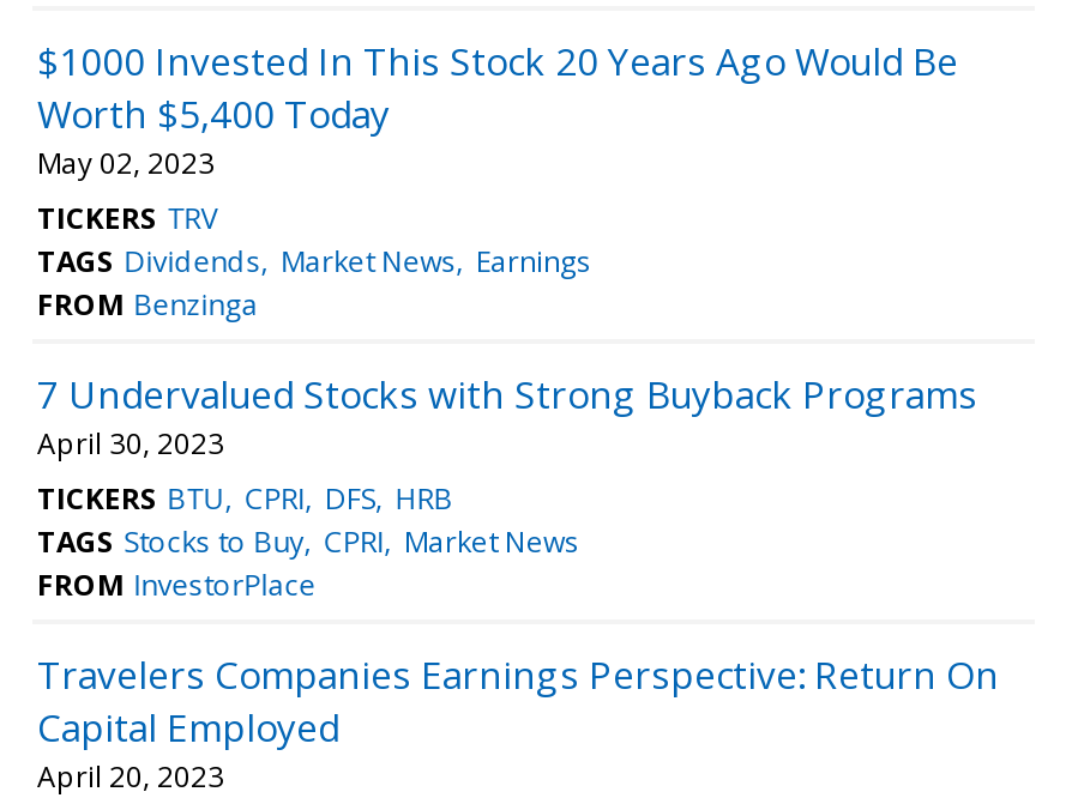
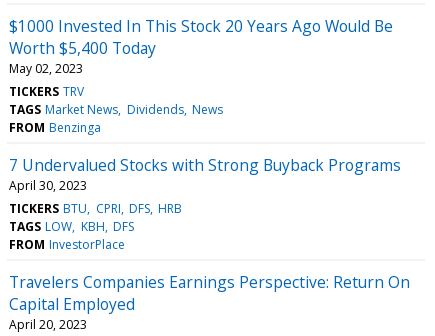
- TAGS Dividends Market News Earnings
+ TAGS Market News Dividends News

- TAGS Stocks to Buy CPRI Market News
+ TAGS LOW KBH DFS
